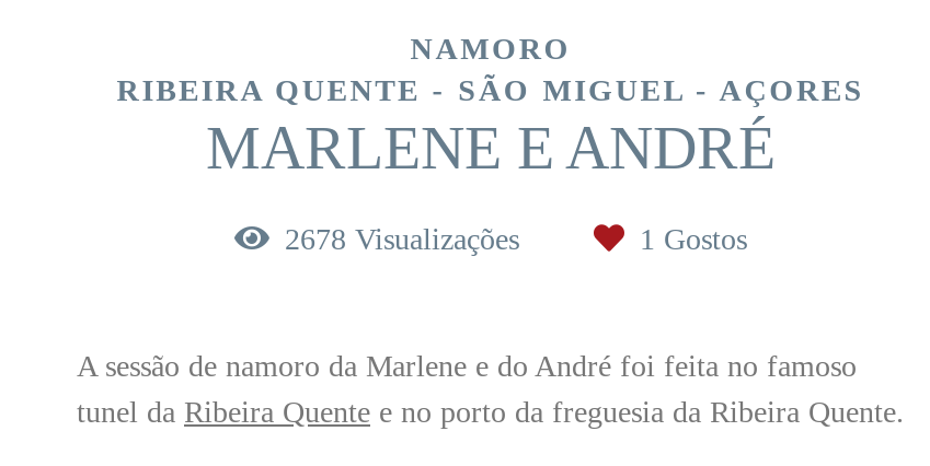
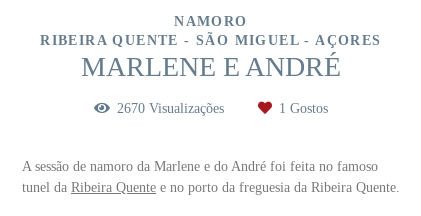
- 2678 Visualizações
+ 2670 Visualizações
